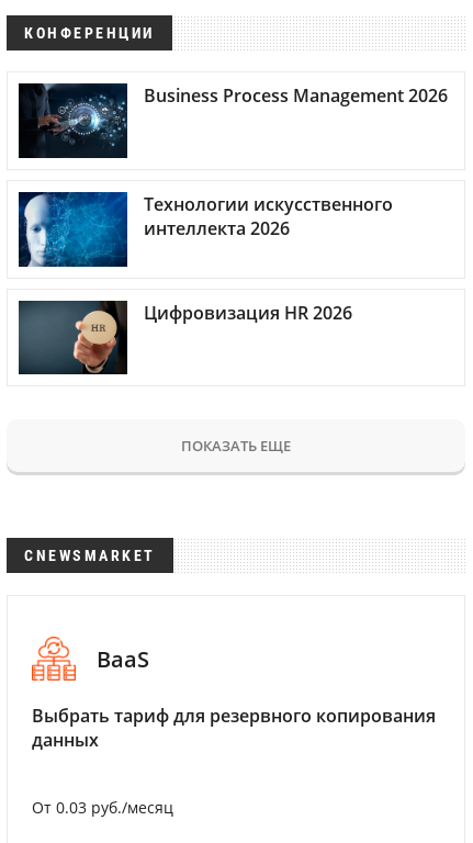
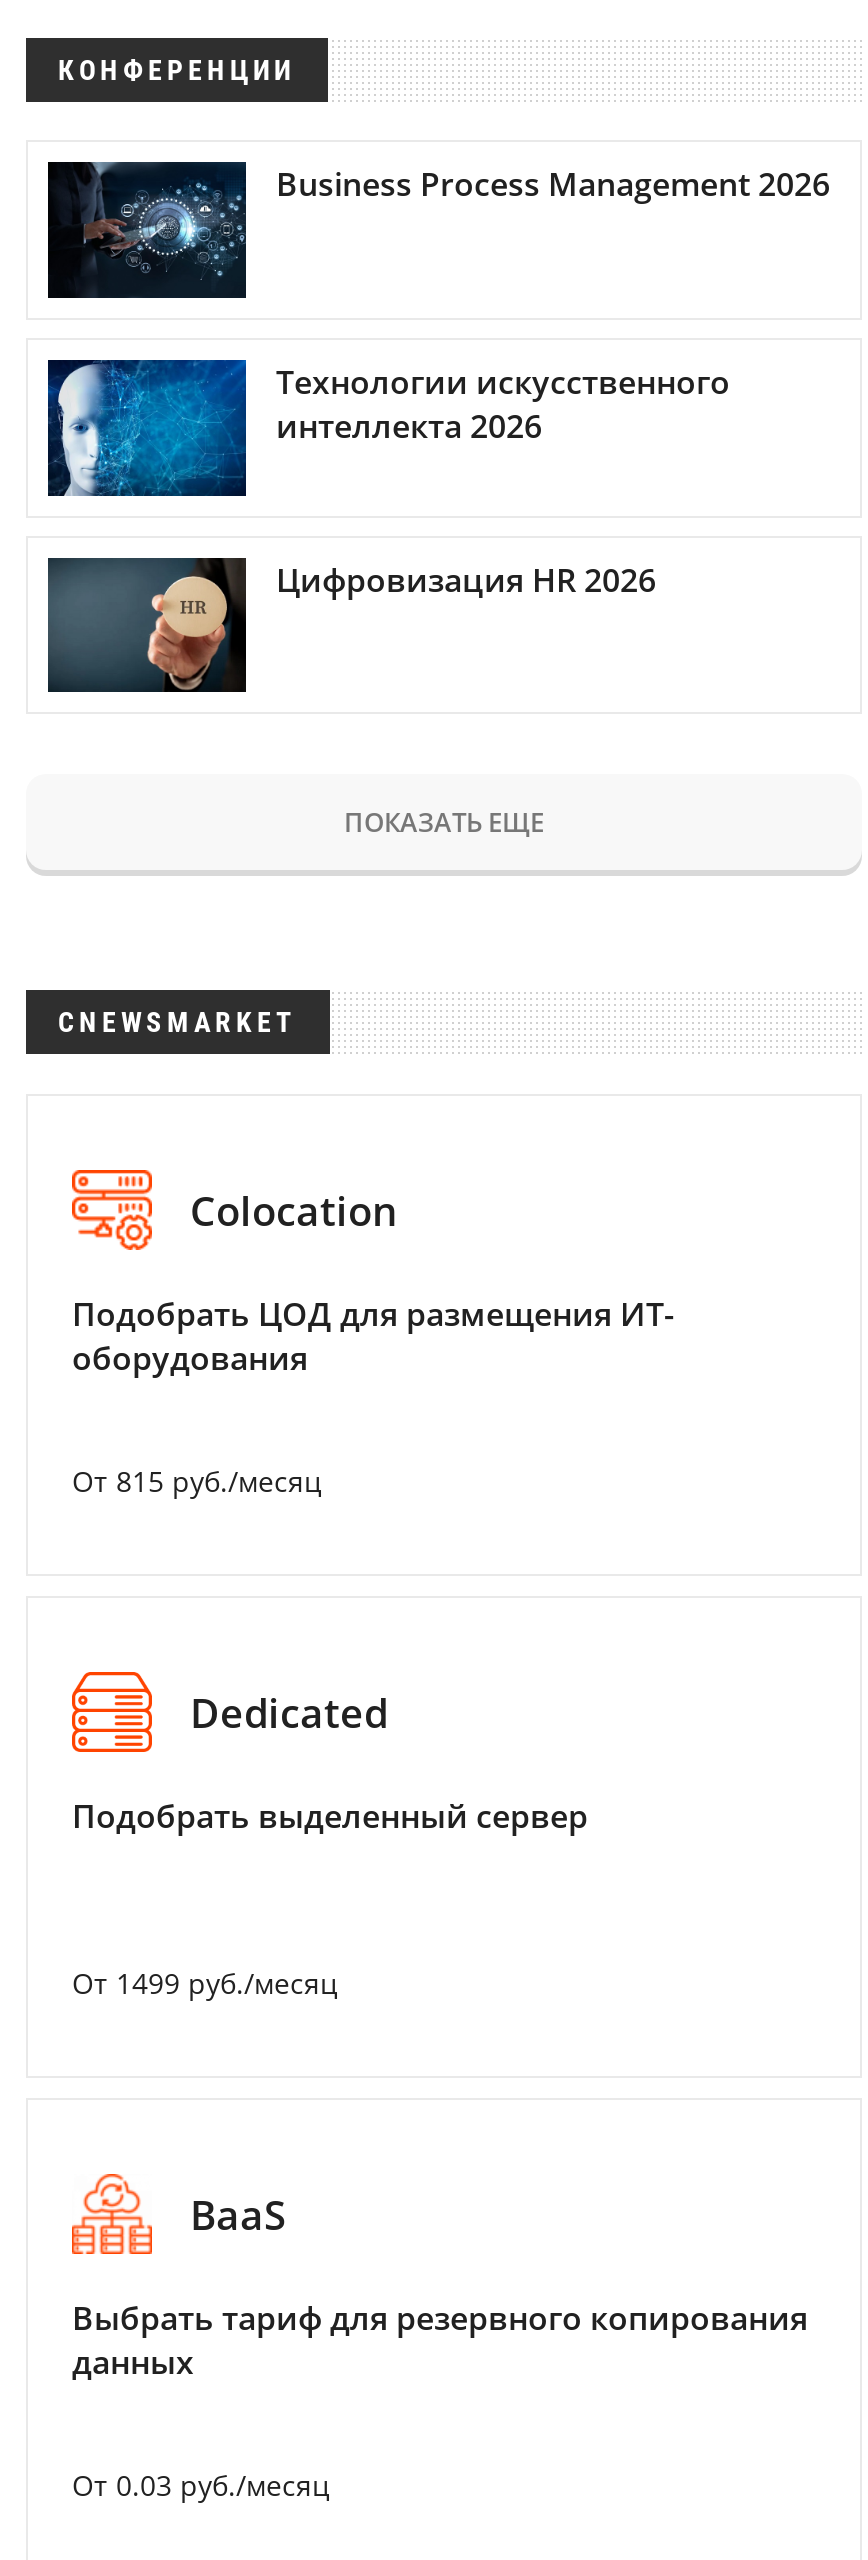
+ [image]
+ Colocation
+ Подобрать ЦОД для размещения ИТ-
+ оборудования
+ От 815 руб./месяц

+ [image]
+ Dedicated
+ Подобрать выделенный сервер

+ От 1499 руб./месяц
